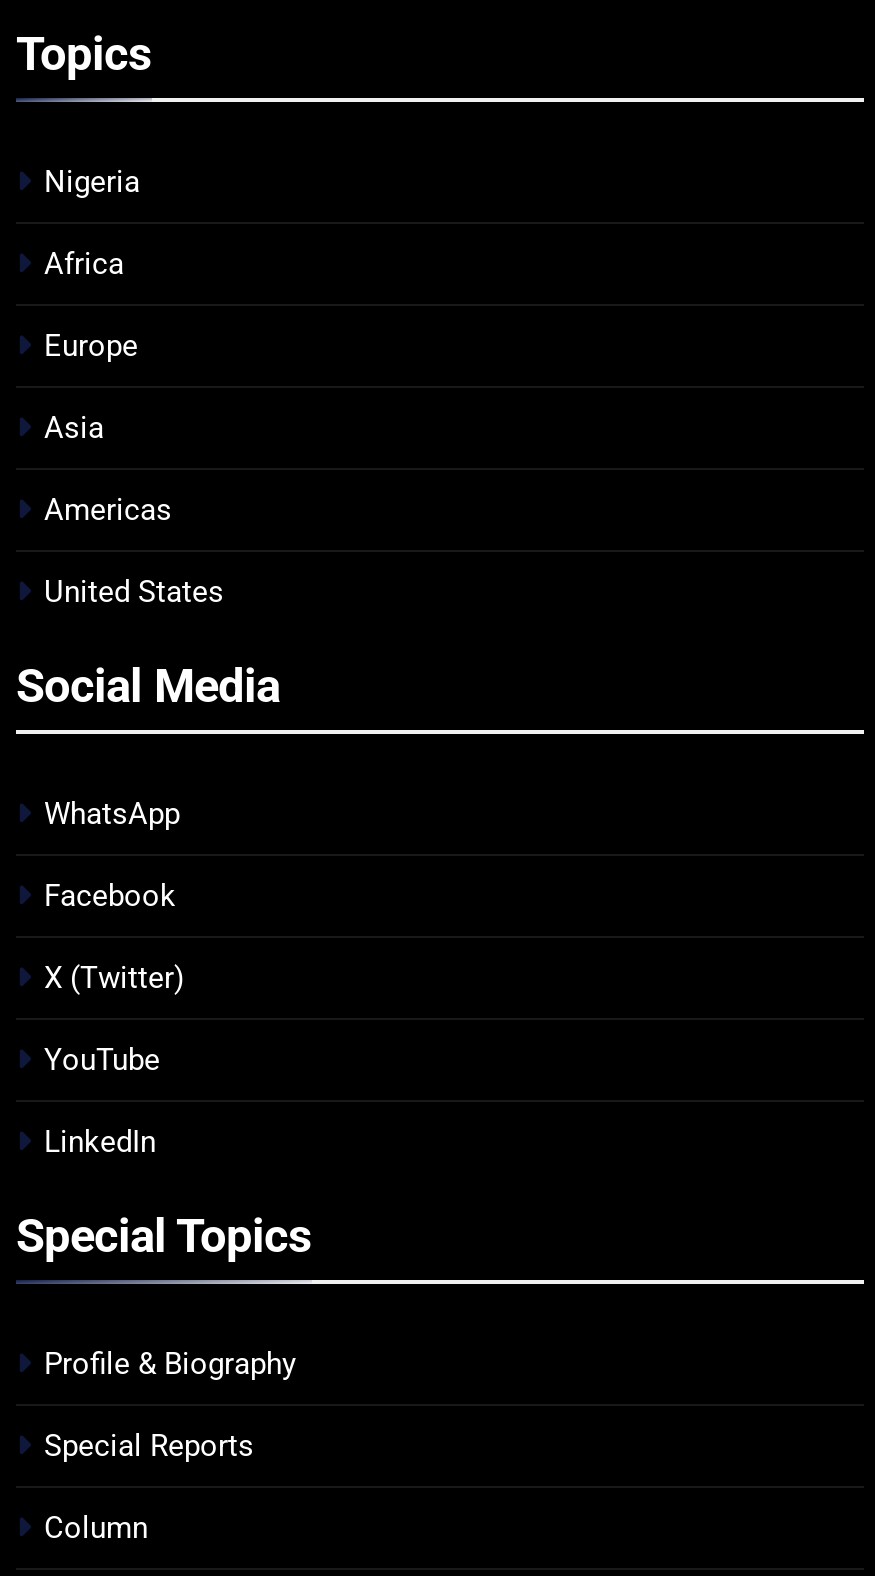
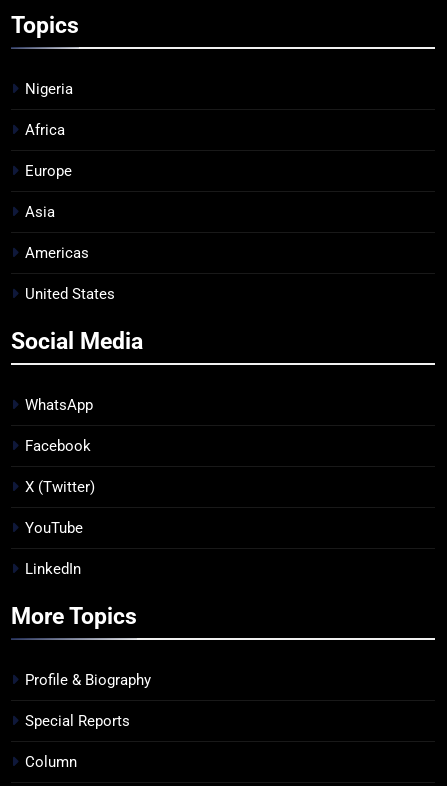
- Special Topics
+ More Topics
